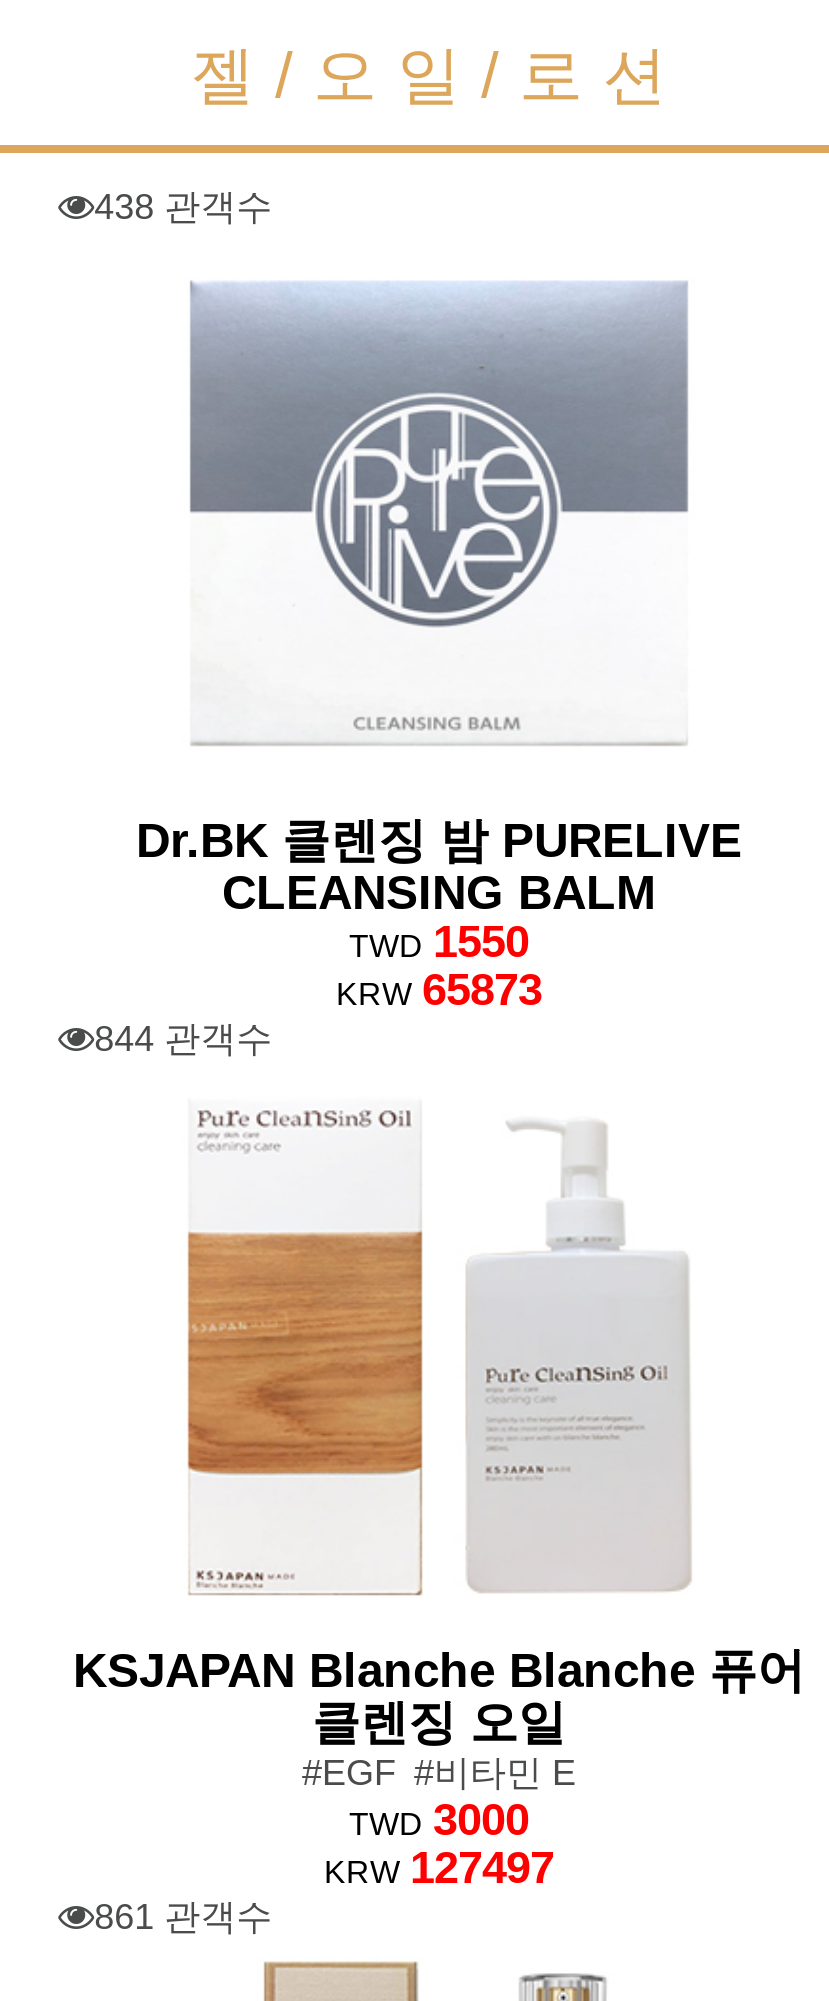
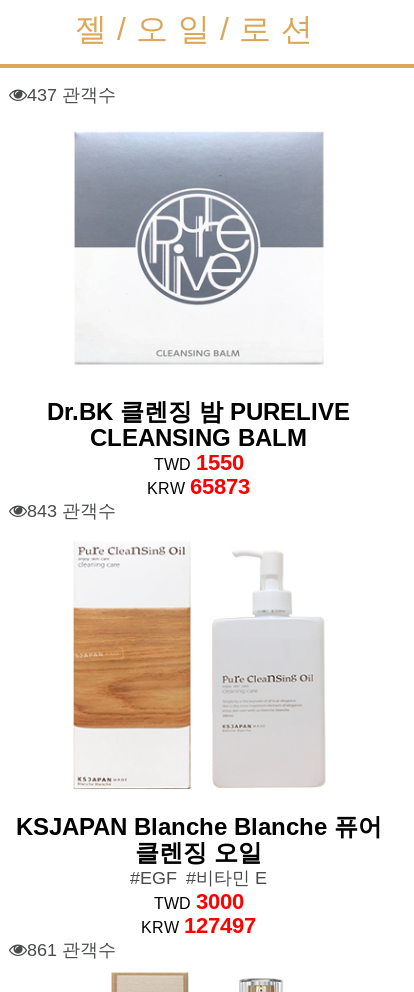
- 438 관객수
+ 437 관객수

- 844 관객수
+ 843 관객수
